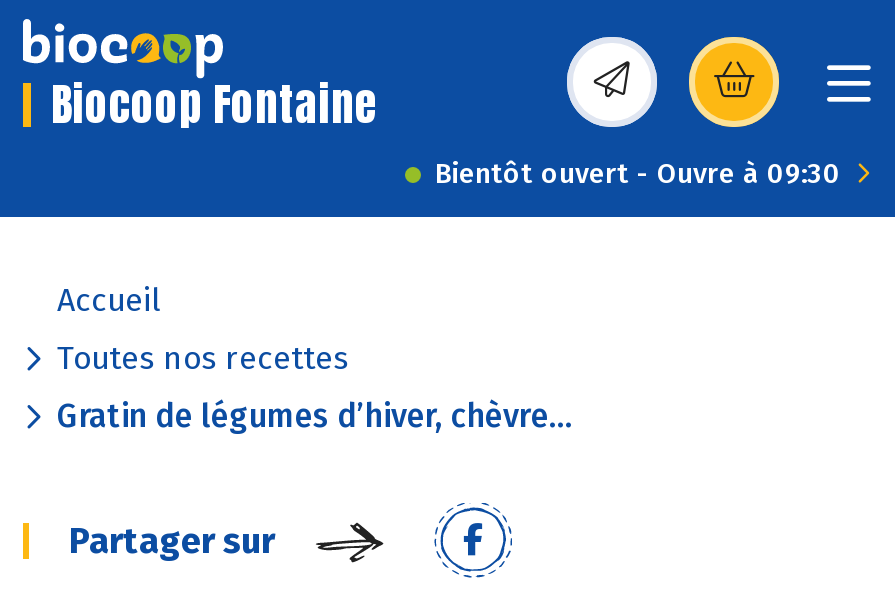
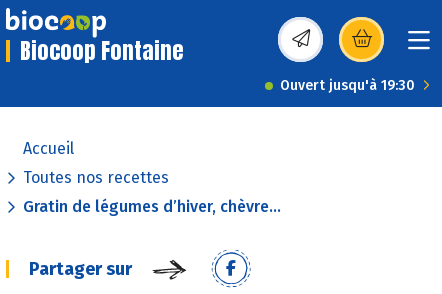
- Bientôt ouvert - Ouvre à 09:30
+ Ouvert jusqu'à 19:30
